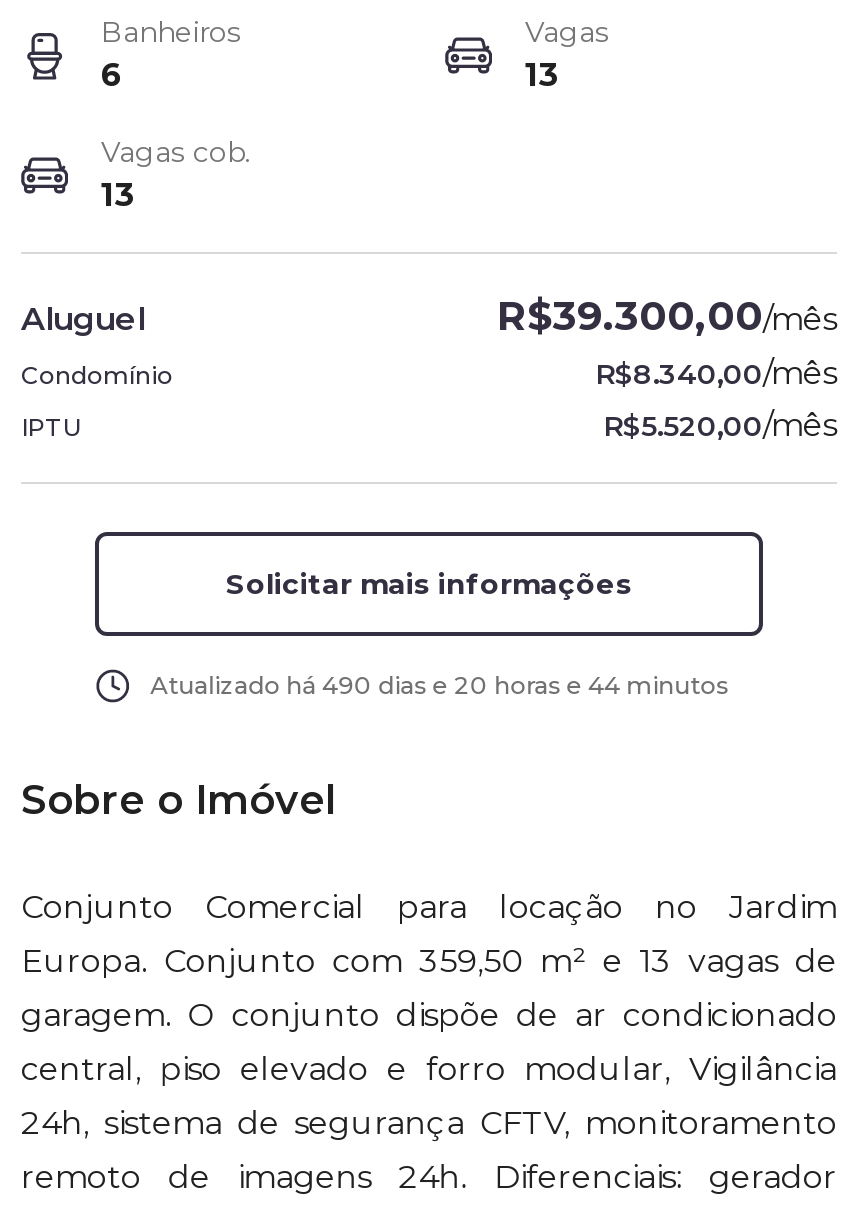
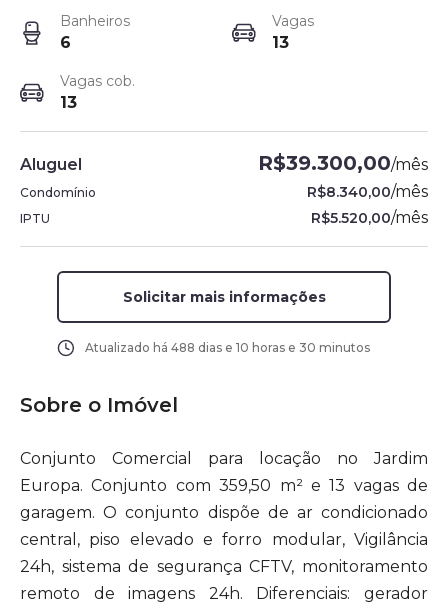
- Atualizado há 490 dias e 20 horas e 44 minutos
+ Atualizado há 488 dias e 10 horas e 30 minutos
